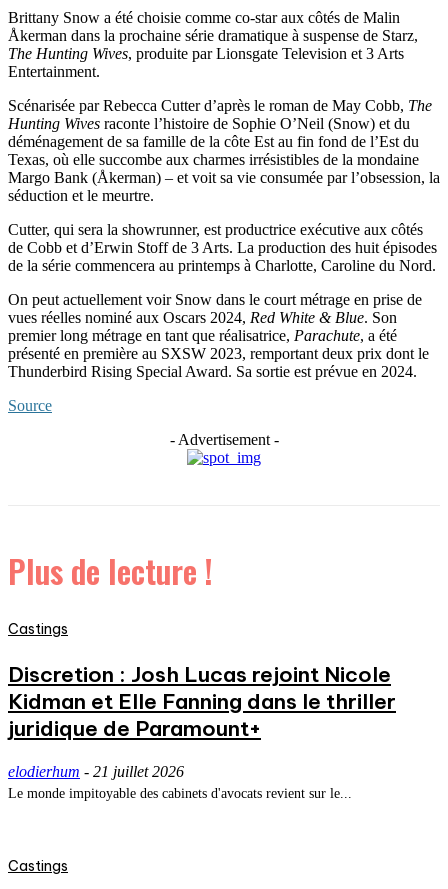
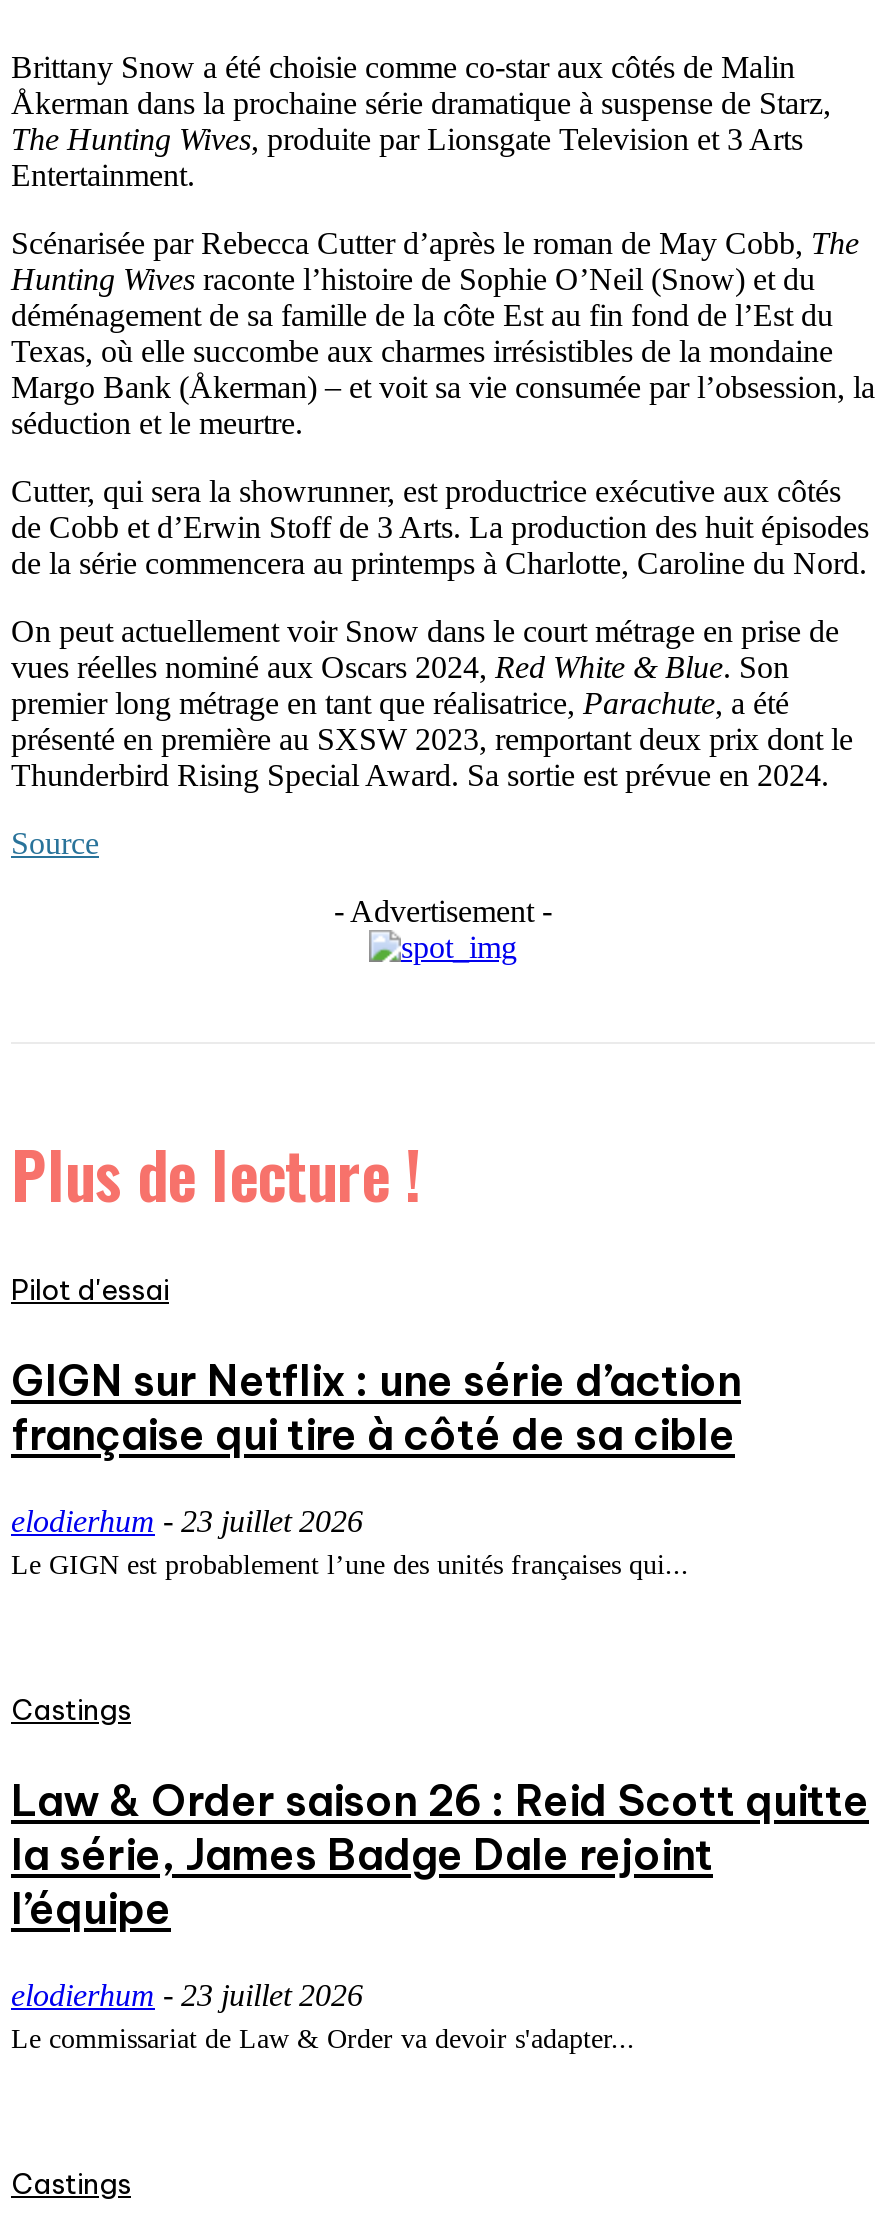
+ Pilot d'essai
+ GIGN sur Netflix : une série d’action
+ française qui tire à côté de sa cible
+ elodierhum - 23 juillet 2026
+ Le GIGN est probablement l’une des unités françaises qui...

- Discretion : Josh Lucas rejoint Nicole
- Kidman et Elle Fanning dans le thriller
- juridique de Paramount+
+ Law & Order saison 26 : Reid Scott quitte
+ la série, James Badge Dale rejoint
+ l’équipe

- elodierhum - 21 juillet 2026
- Le monde impitoyable des cabinets d'avocats revient sur le...
+ elodierhum - 23 juillet 2026
+ Le commissariat de Law & Order va devoir s'adapter...
